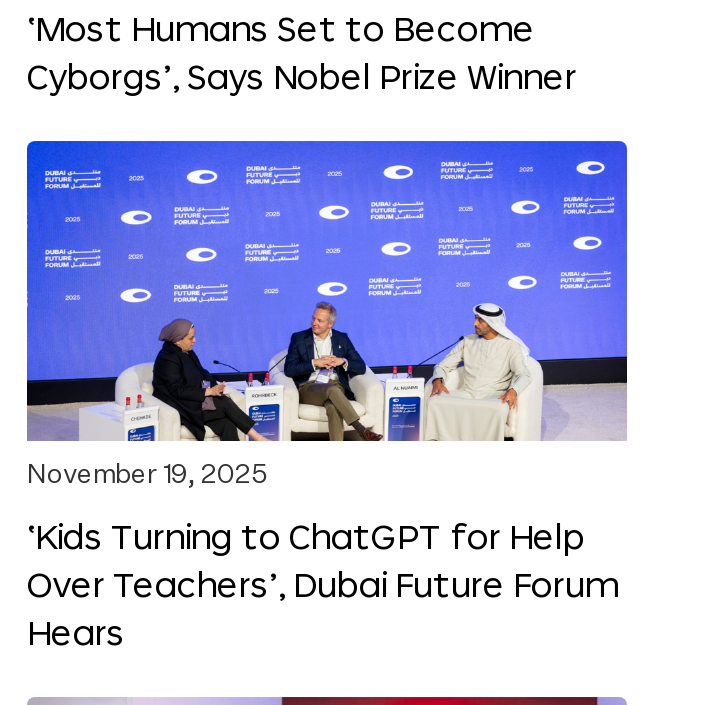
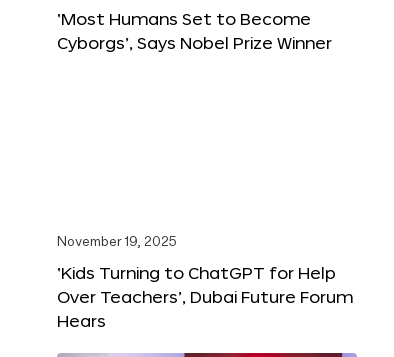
- [image]
